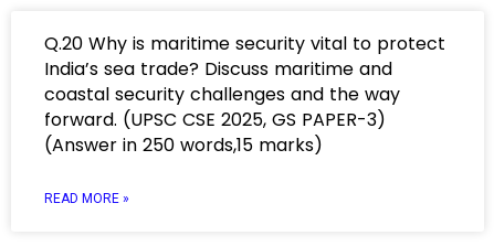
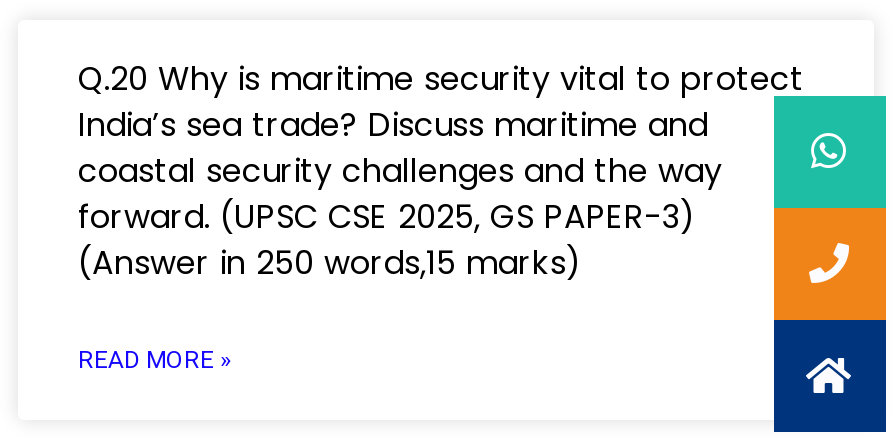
+ [image]
